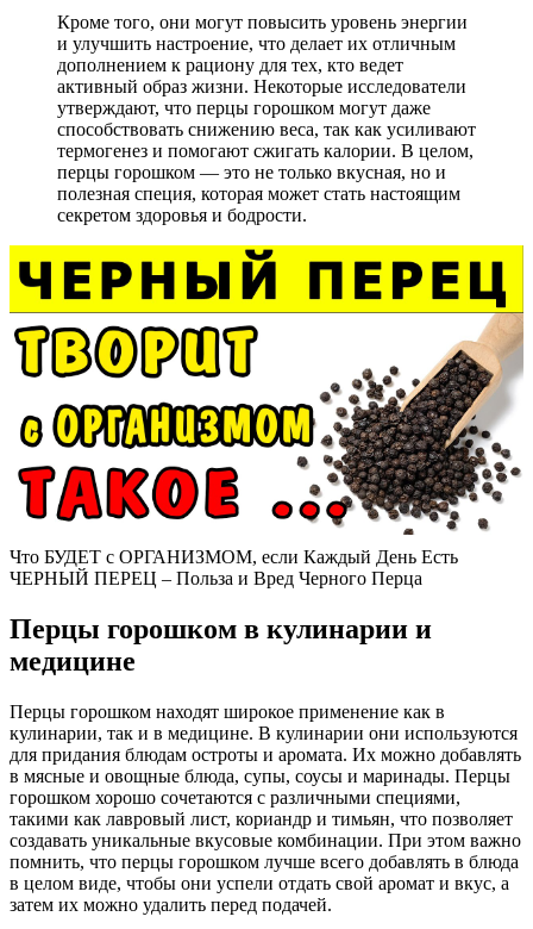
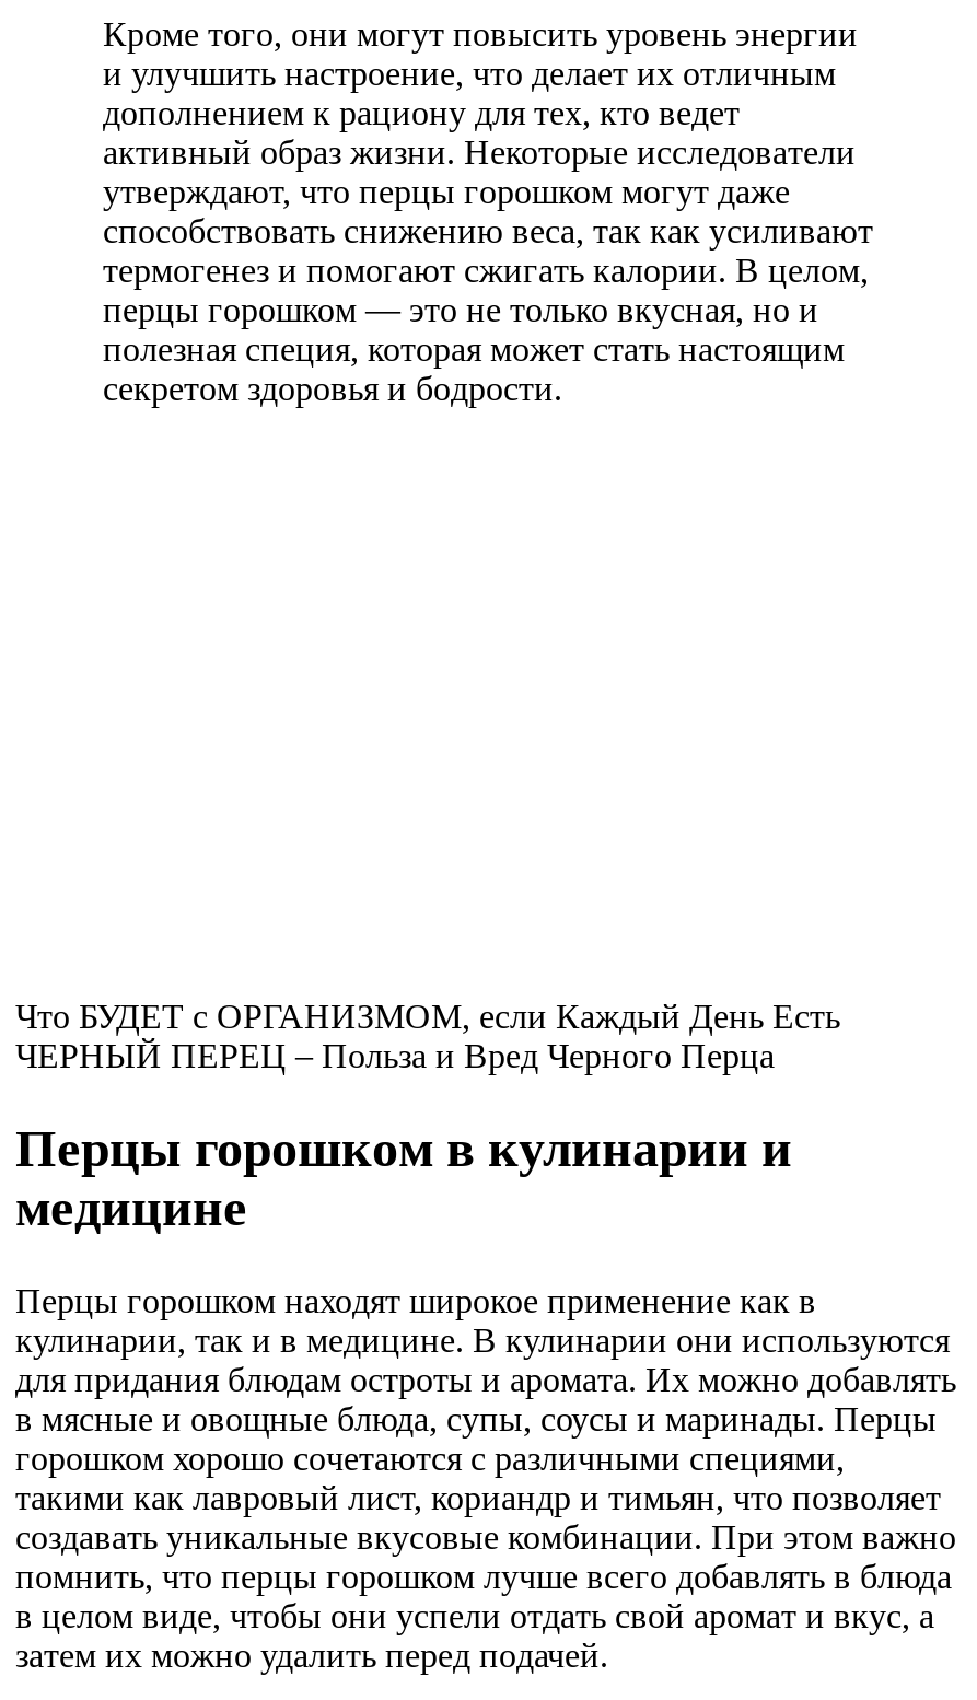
- [image]
